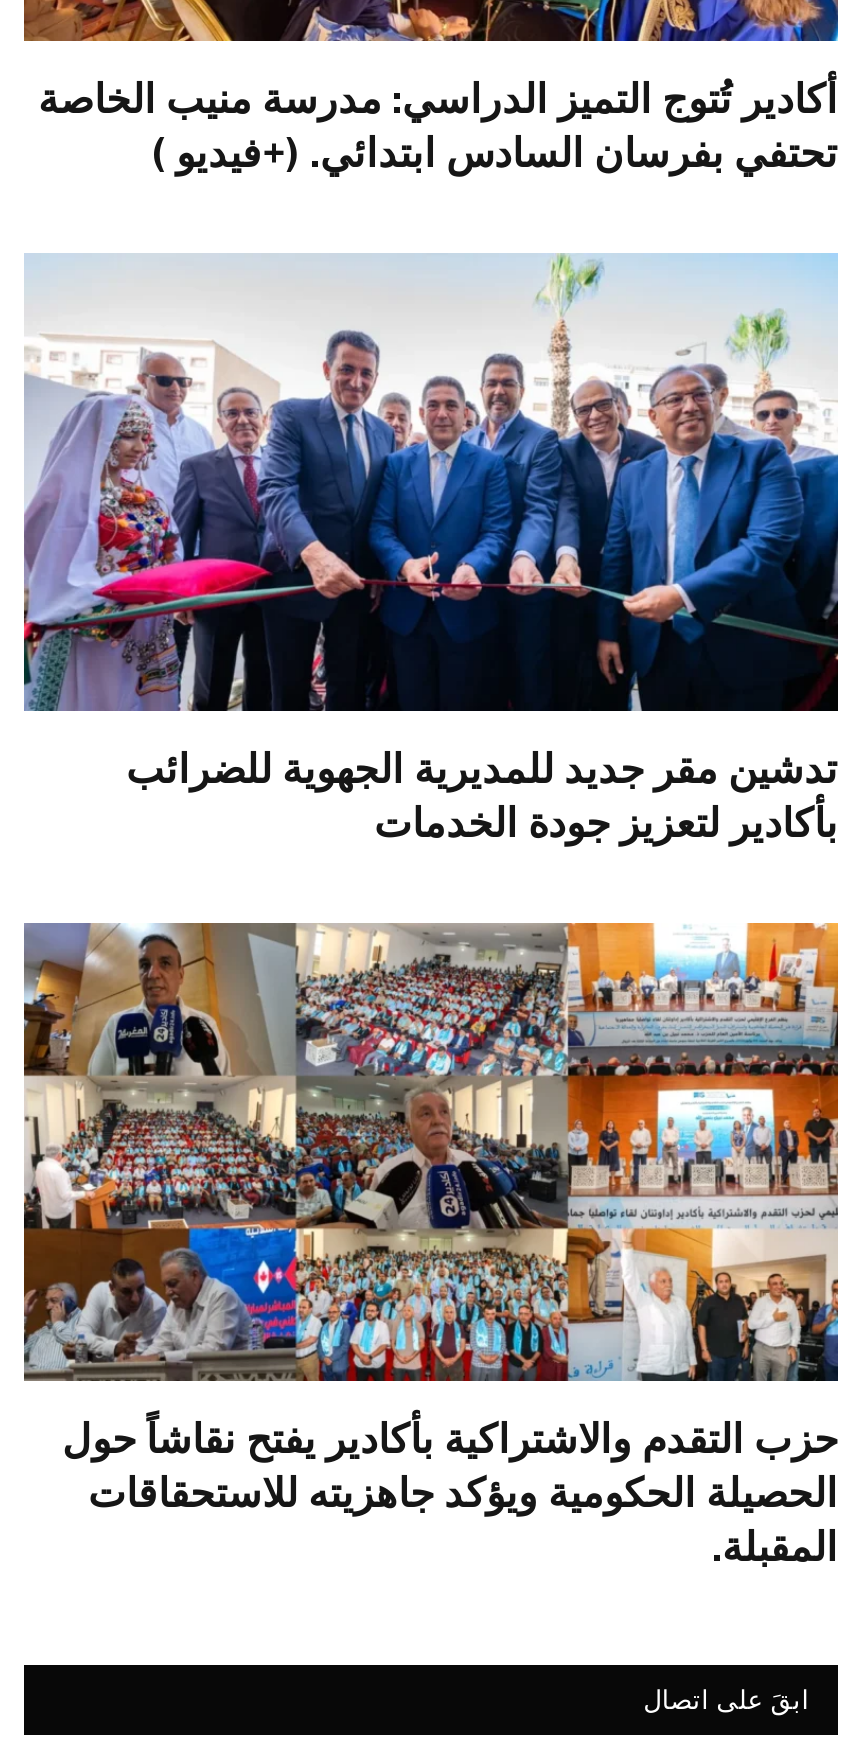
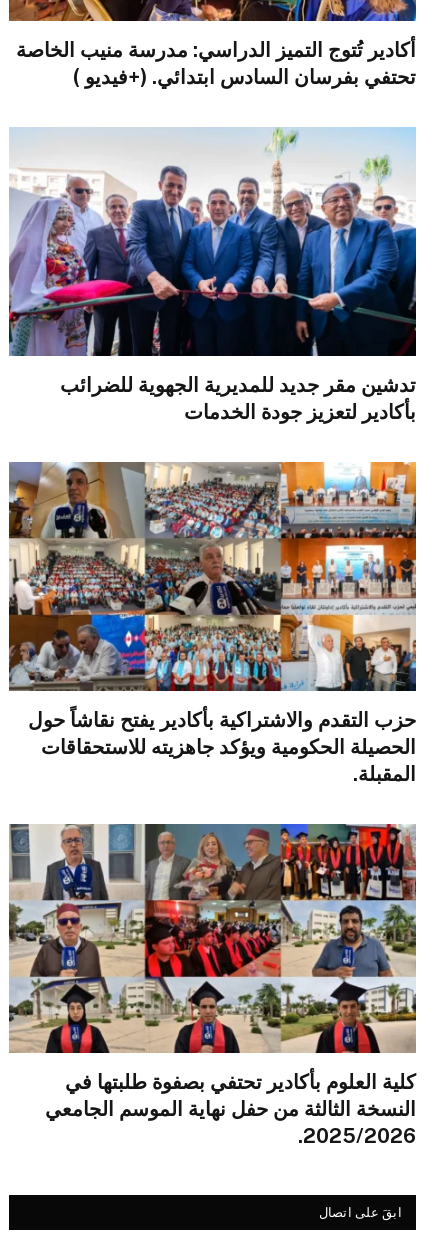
+ [image]
+ كلية العلوم بأكادير تحتفي بصفوة طلبتها في
+ النسخة الثالثة من حفل نهاية الموسم الجامعي
+ 2025/2026.
